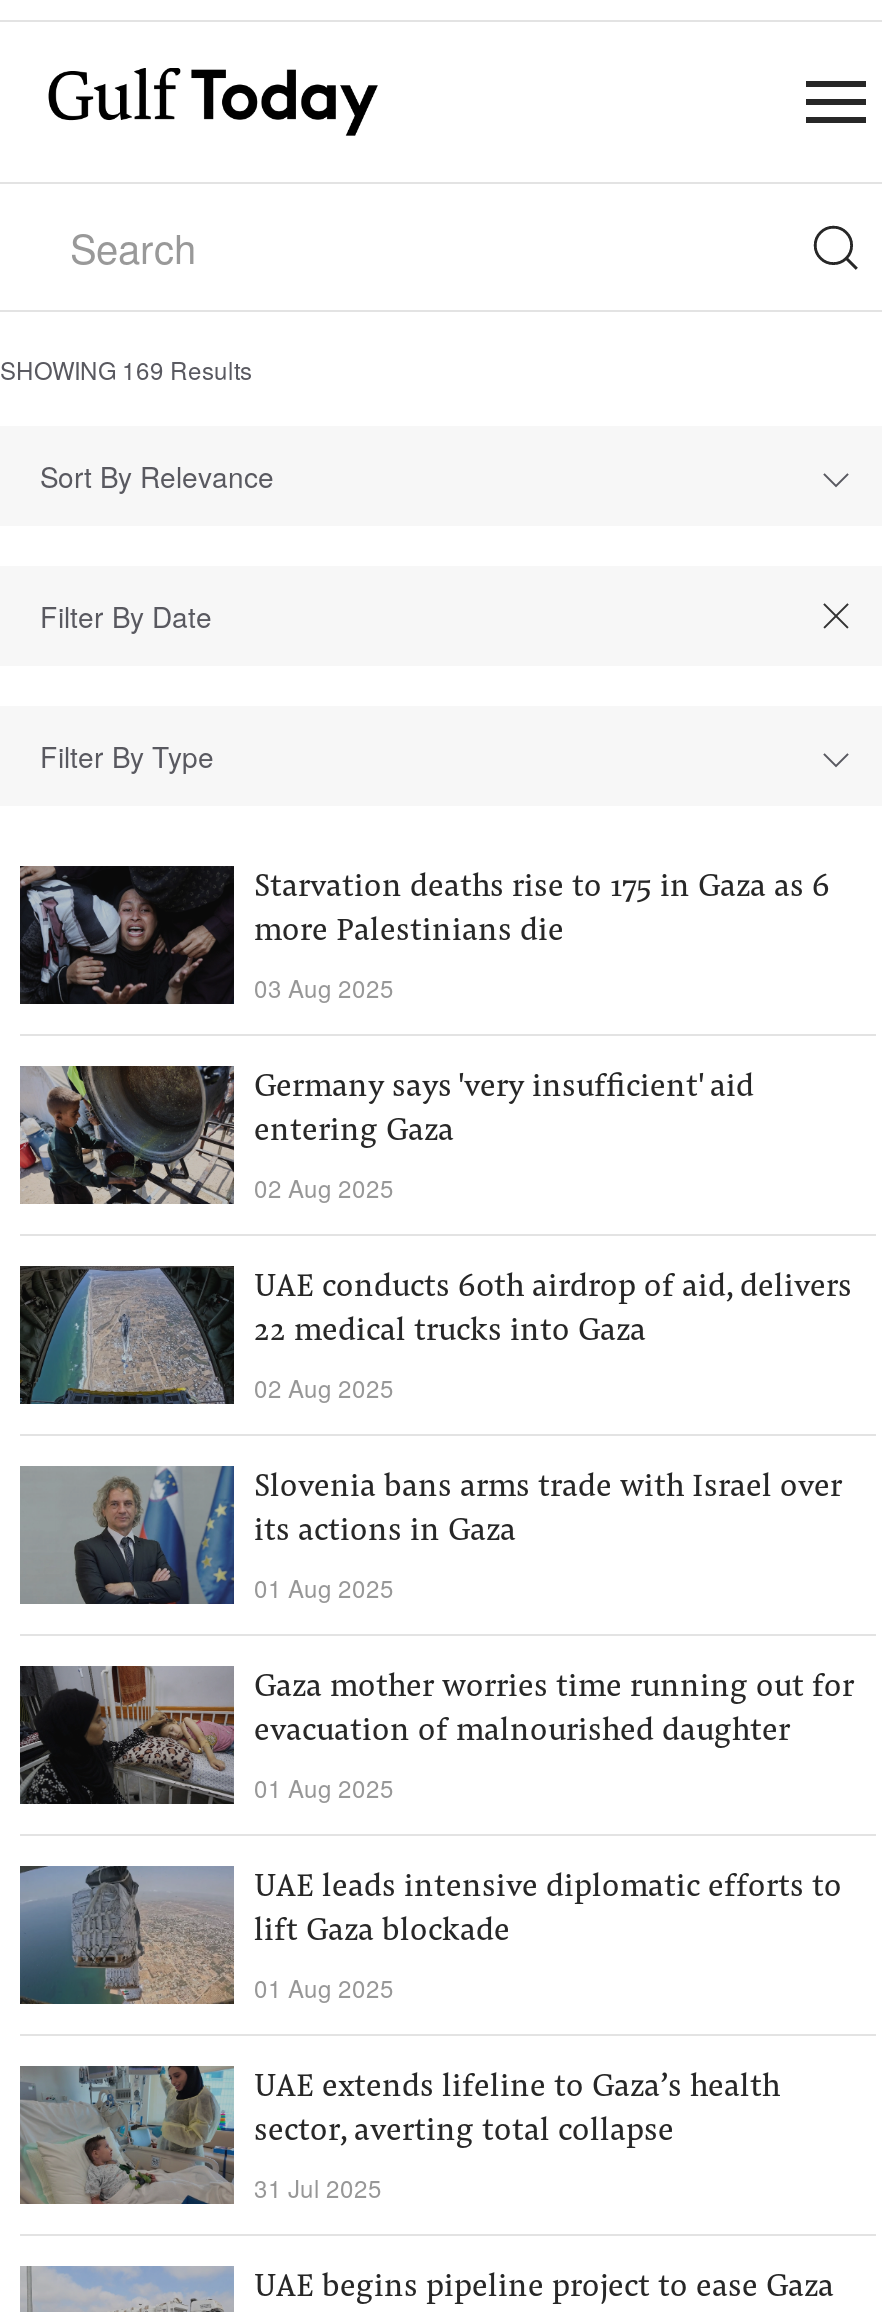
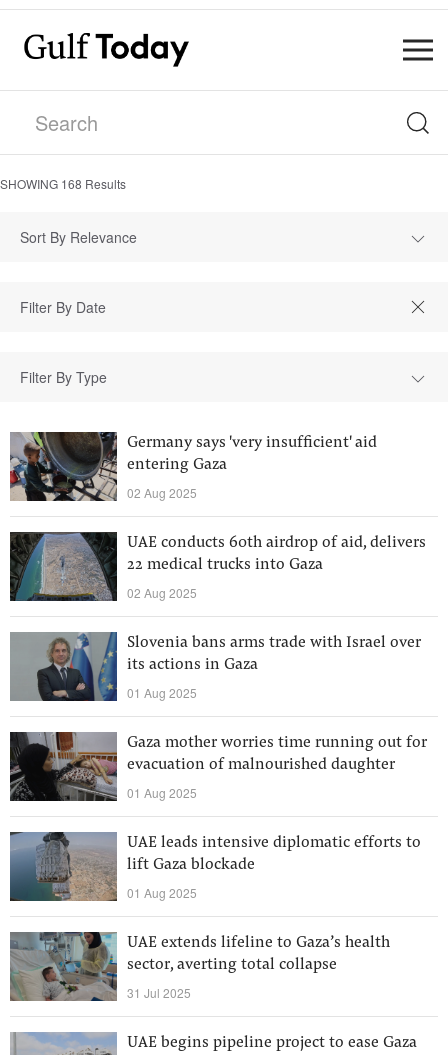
- SHOWING 169 Results
+ SHOWING 168 Results

- [image]
- Starvation deaths rise to 175 in Gaza as 6
- more Palestinians die
- 03 Aug 2025
